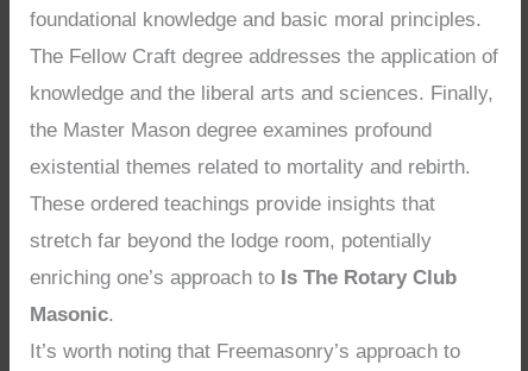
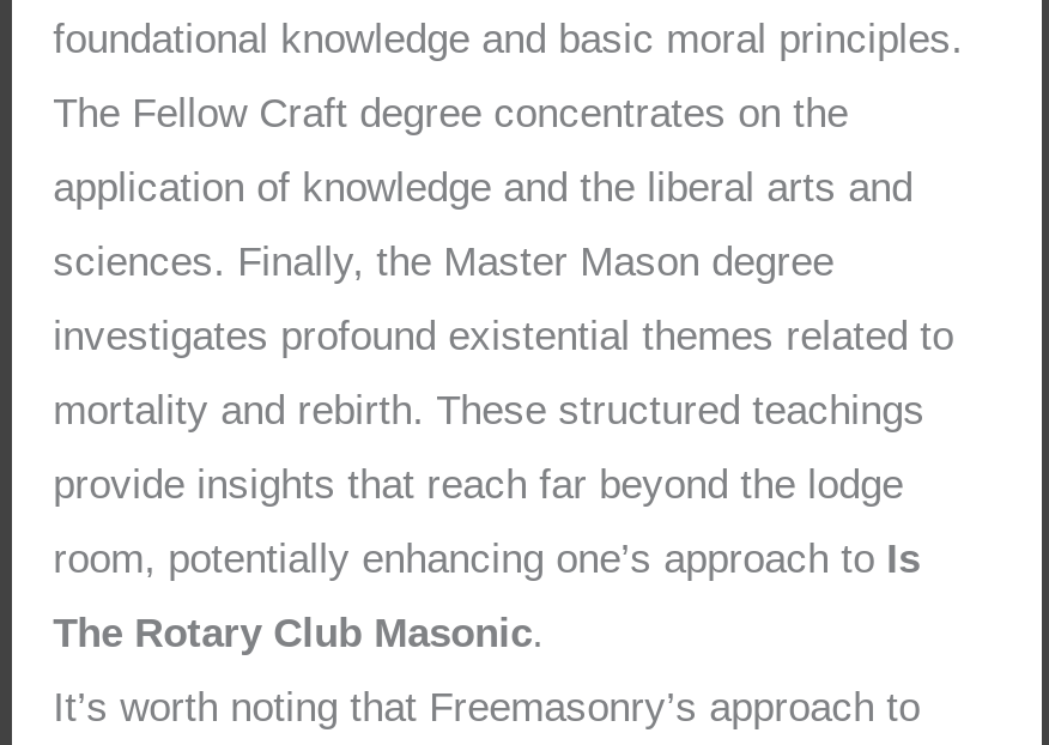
- The Fellow Craft degree addresses the application of
+ The Fellow Craft degree concentrates on the

- knowledge and the liberal arts and sciences. Finally,
+ application of knowledge and the liberal arts and

- the Master Mason degree examines profound
+ sciences. Finally, the Master Mason degree

- existential themes related to mortality and rebirth.
+ investigates profound existential themes related to

- These ordered teachings provide insights that
+ mortality and rebirth. These structured teachings

- stretch far beyond the lodge room, potentially
+ provide insights that reach far beyond the lodge

- enriching one’s approach to Is The Rotary Club
+ room, potentially enhancing one’s approach to Is

- Masonic.
+ The Rotary Club Masonic.
